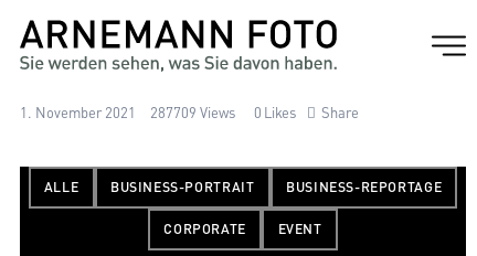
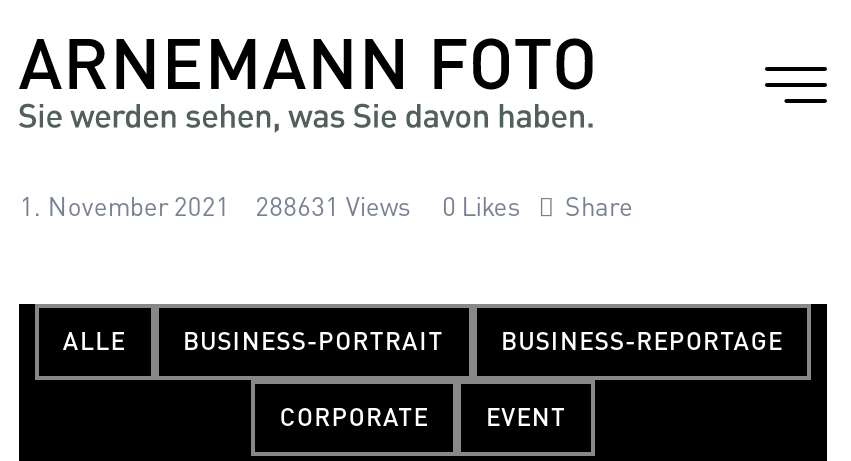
- 1. November 2021 287709 Views
+ 1. November 2021 288631 Views
